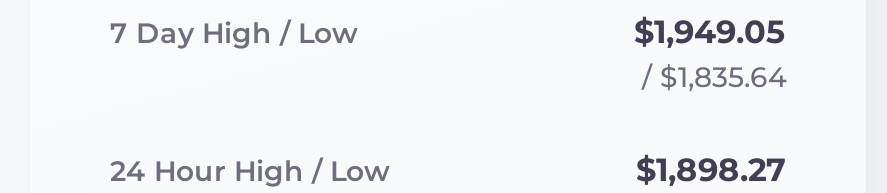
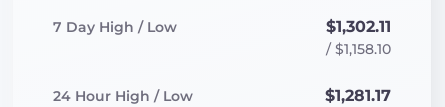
- $1,949.05
+ $1,302.11

- / $1,835.64
+ / $1,158.10

- $1,898.27
+ $1,281.17
